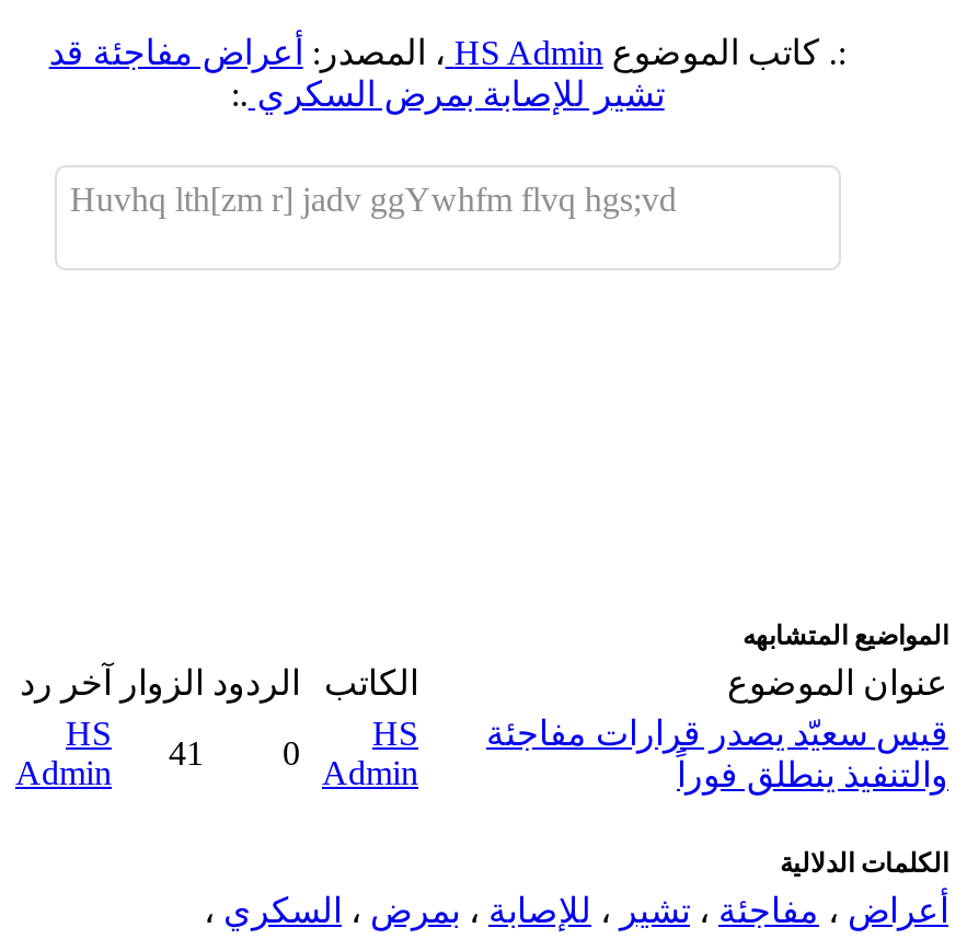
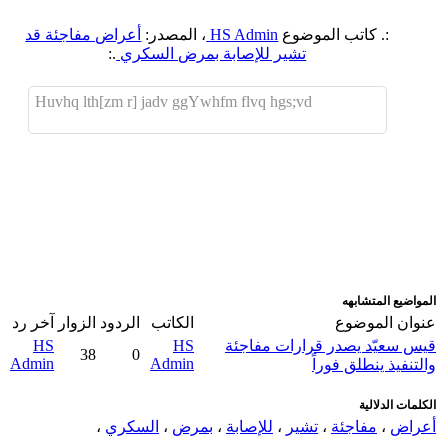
- 41
+ 38
